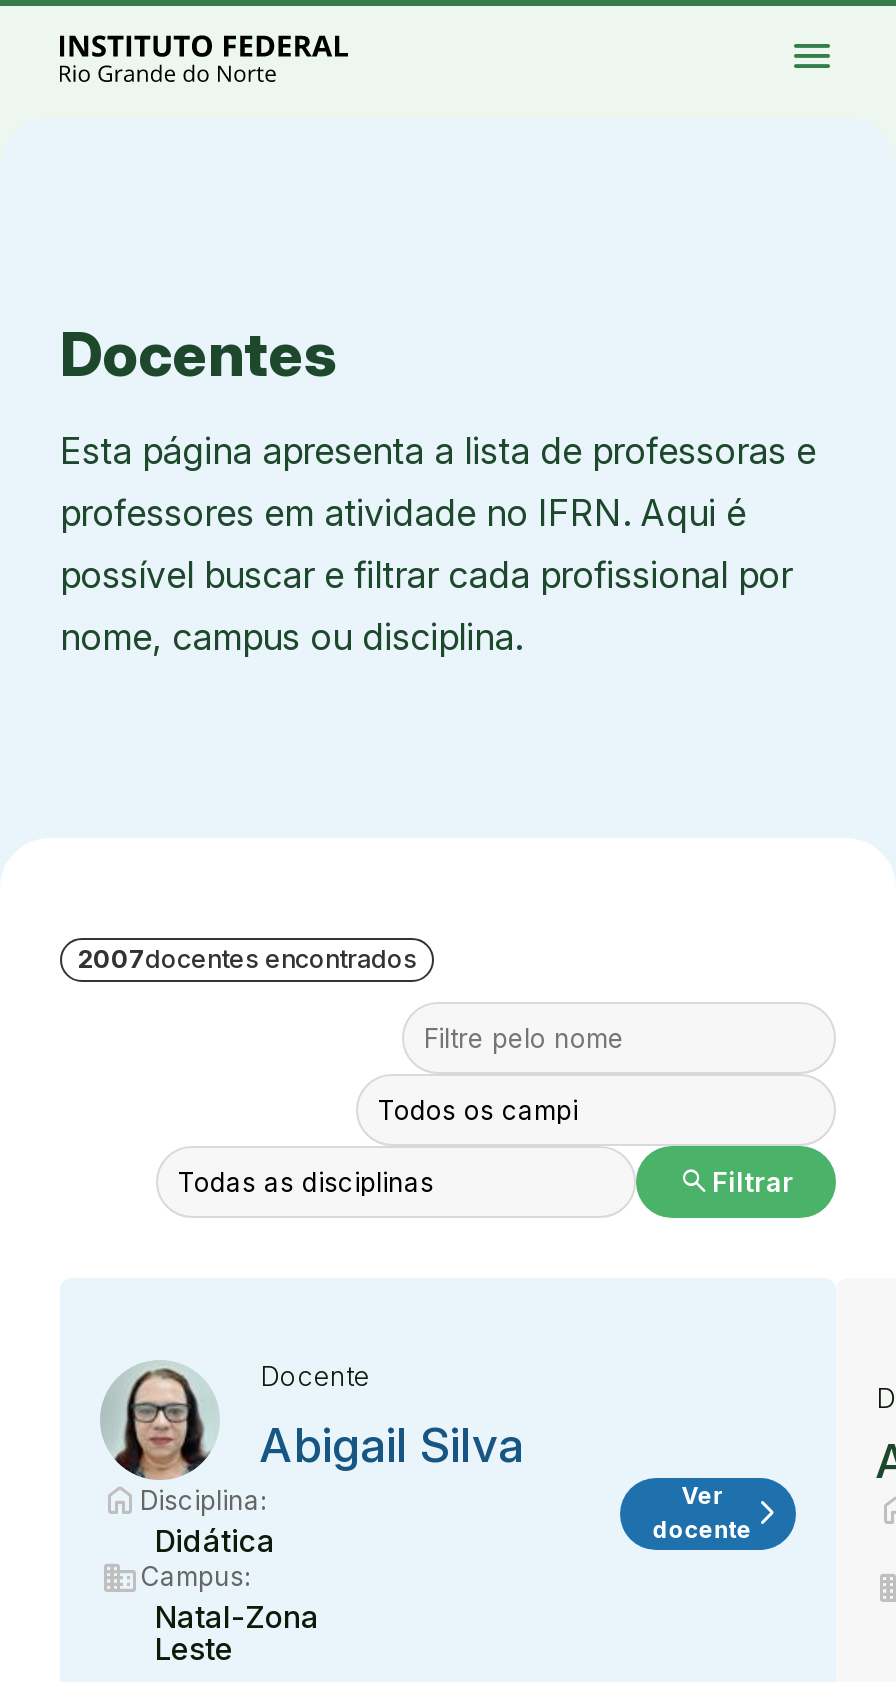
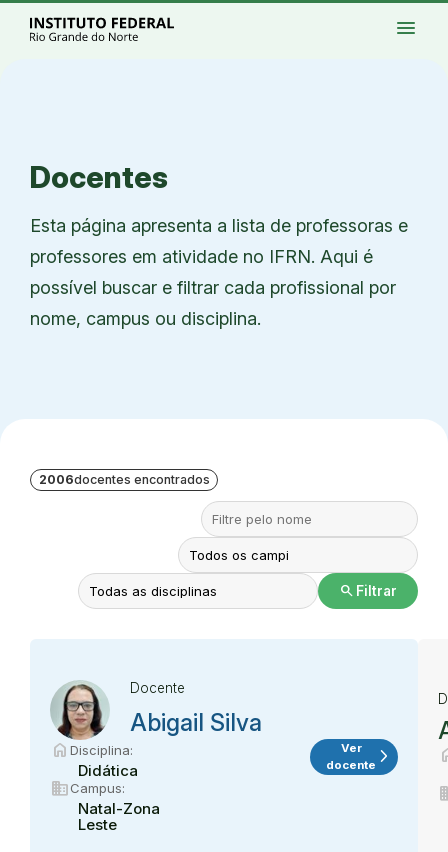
- 2007docentes encontrados
+ 2006docentes encontrados
